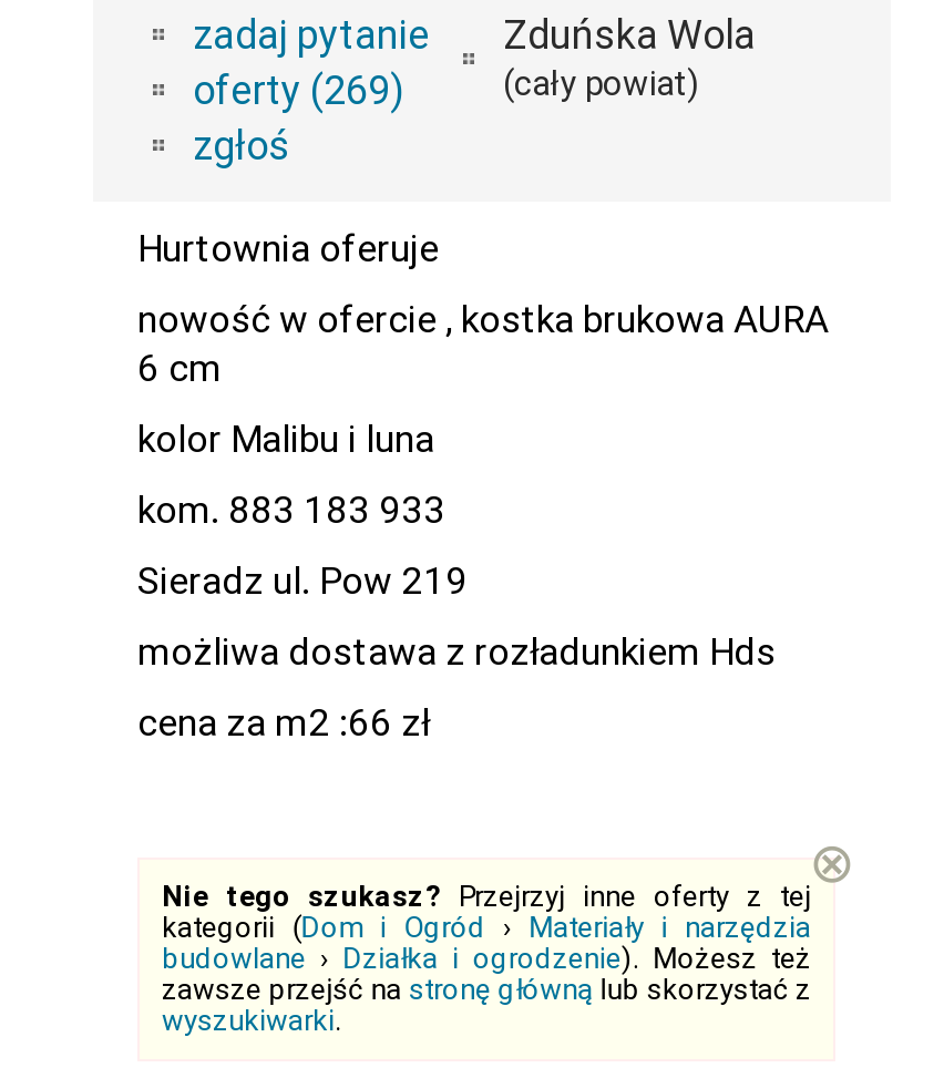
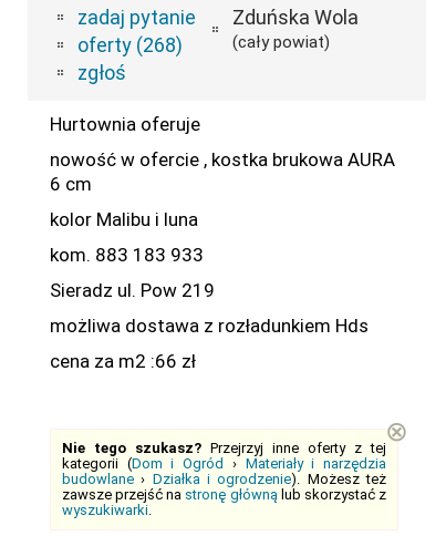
- oferty (269)
+ oferty (268)
